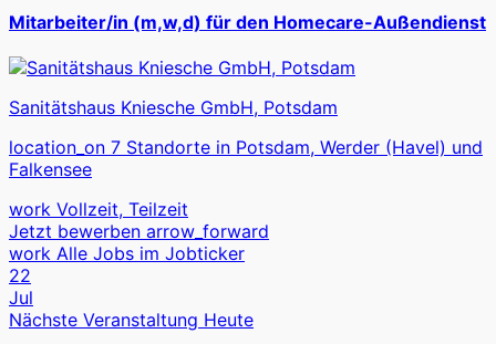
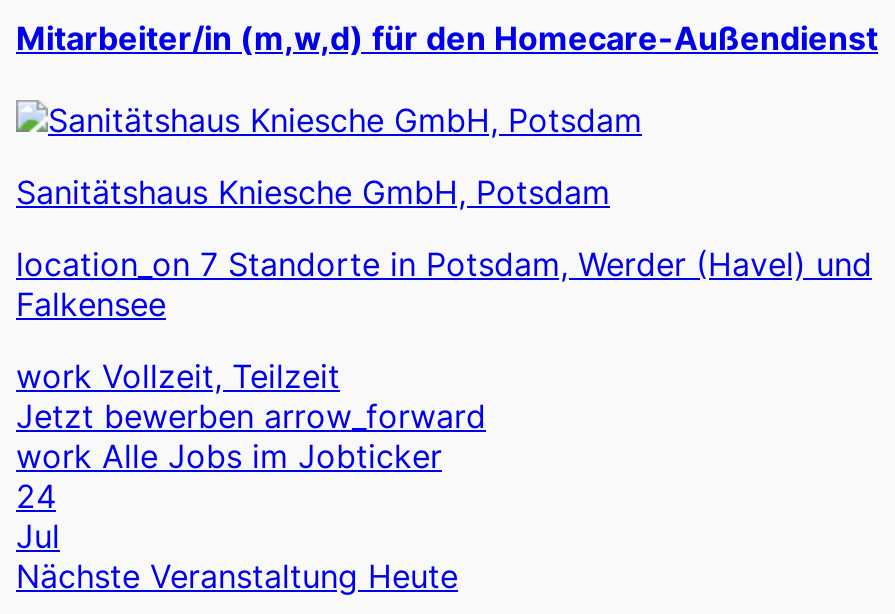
- 22
+ 24
